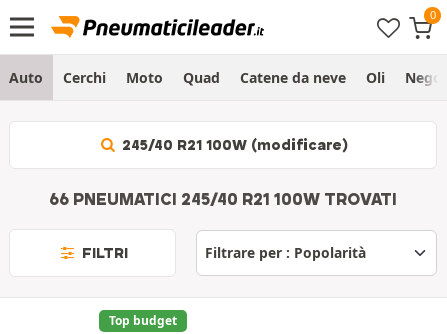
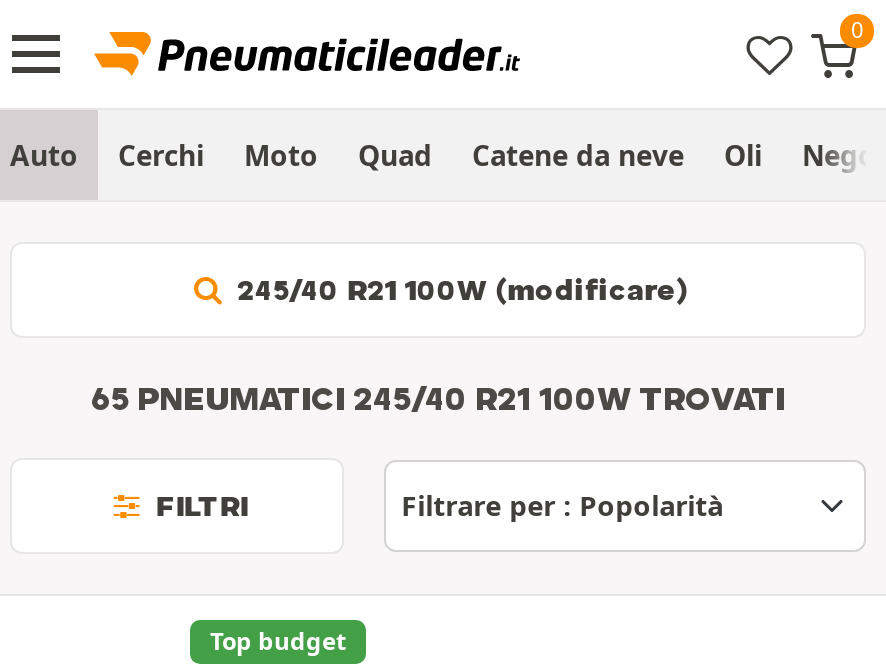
- 66 PNEUMATICI 245/40 R21 100W TROVATI
+ 65 PNEUMATICI 245/40 R21 100W TROVATI
